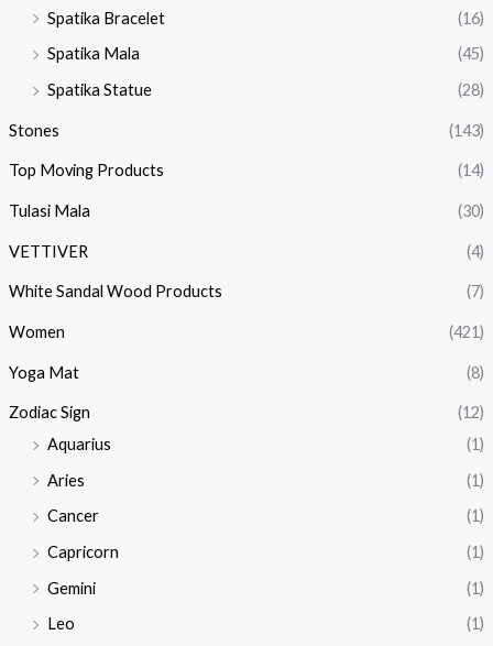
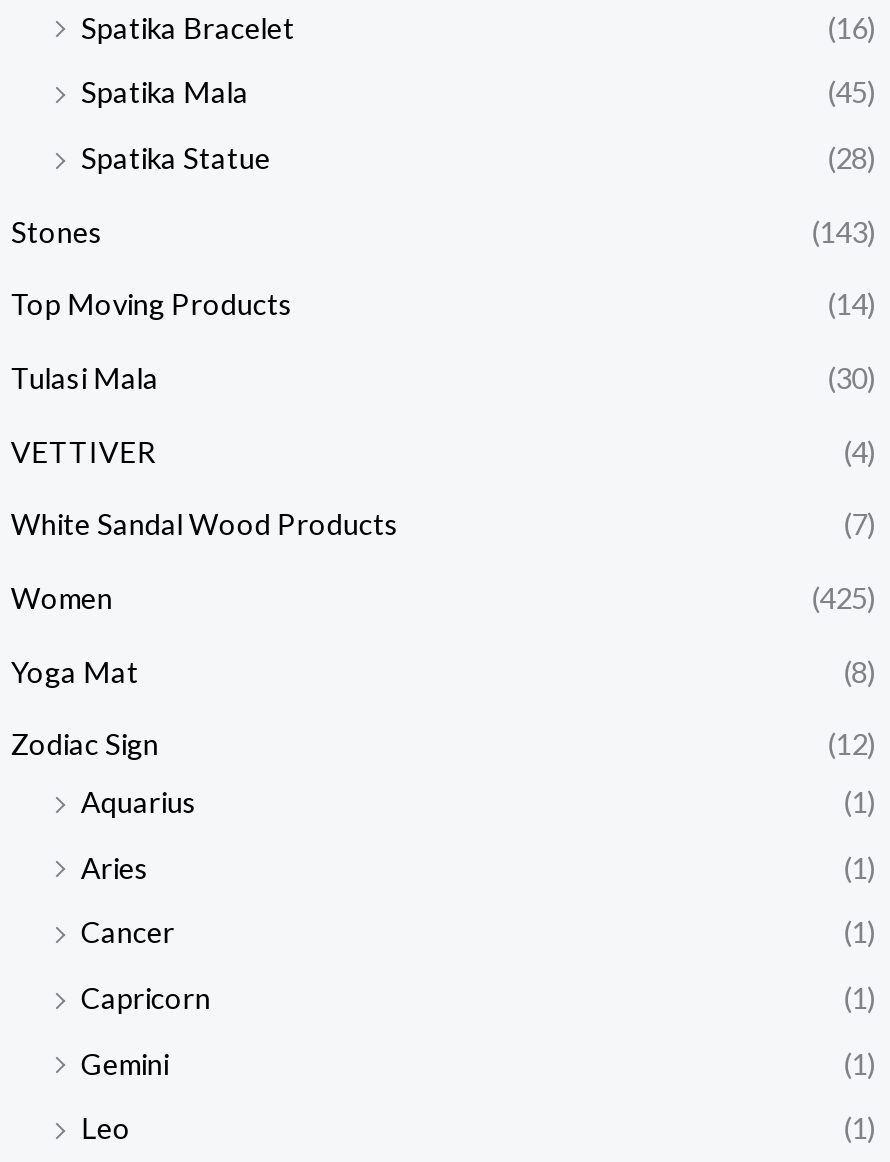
- (421)
+ (425)
